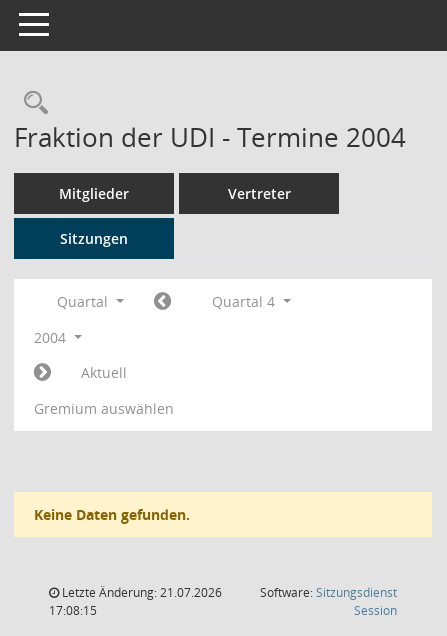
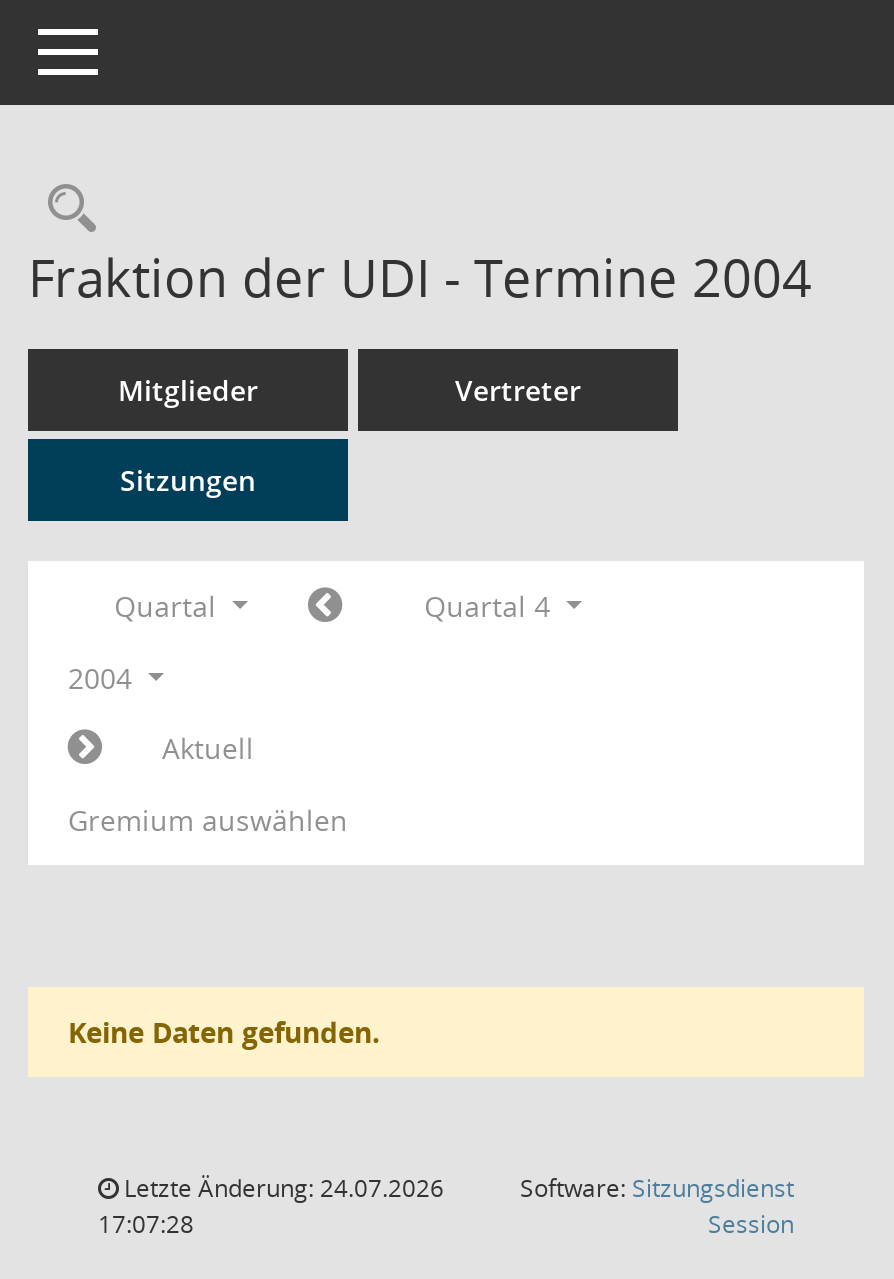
- Letzte Änderung: 21.07.2026
+ Letzte Änderung: 24.07.2026

- 17:08:15
+ 17:07:28
